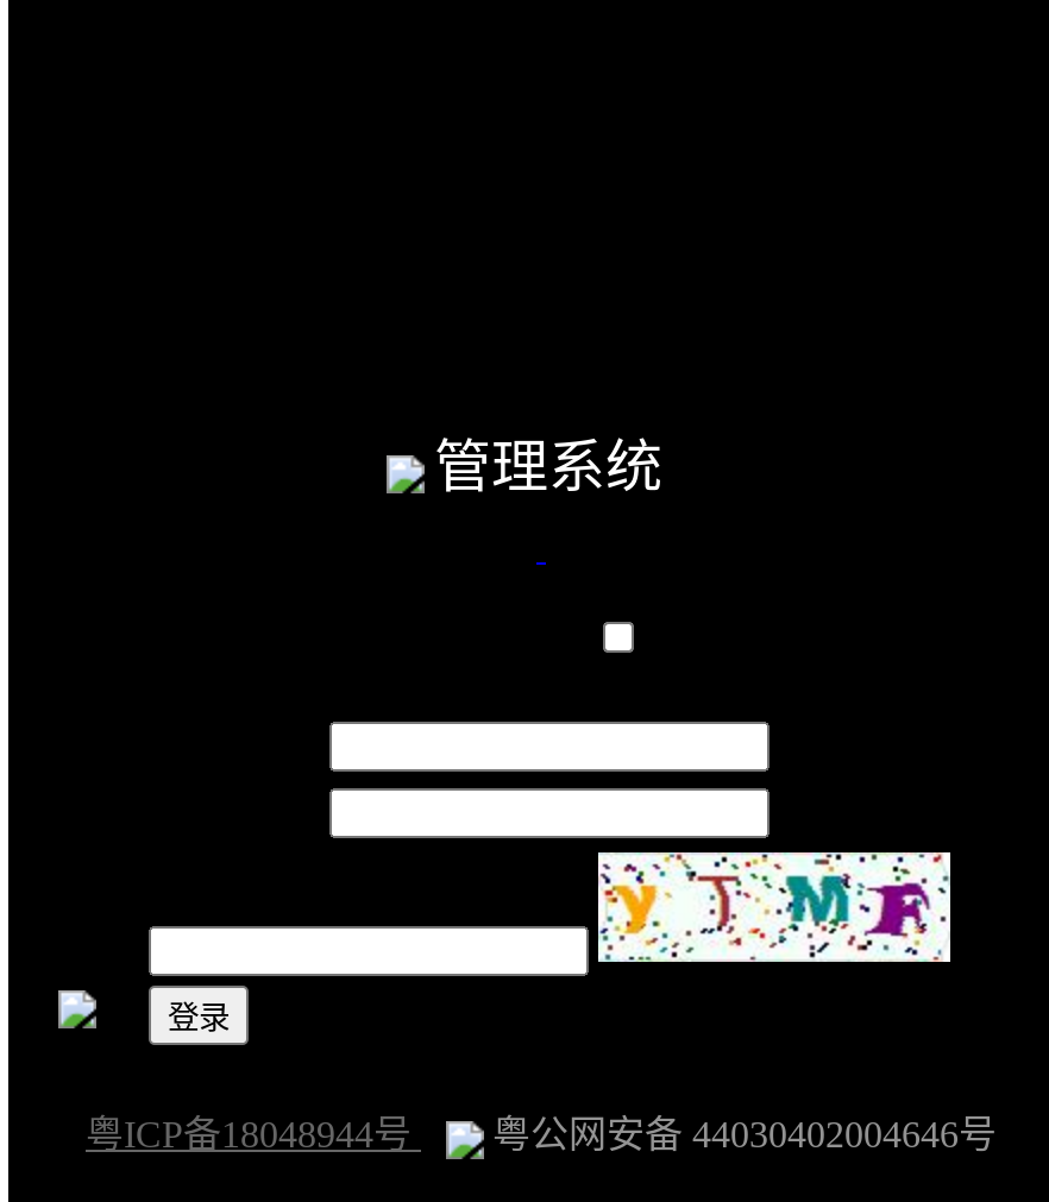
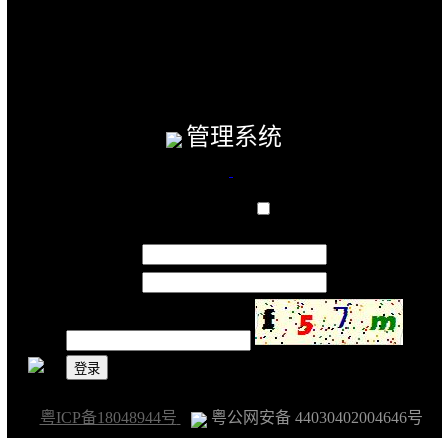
- [image]
+ [image]
